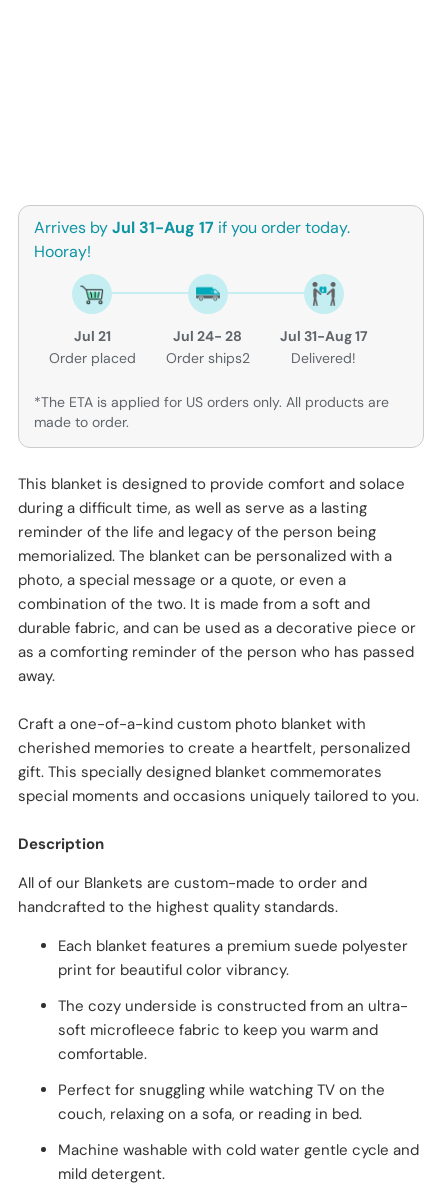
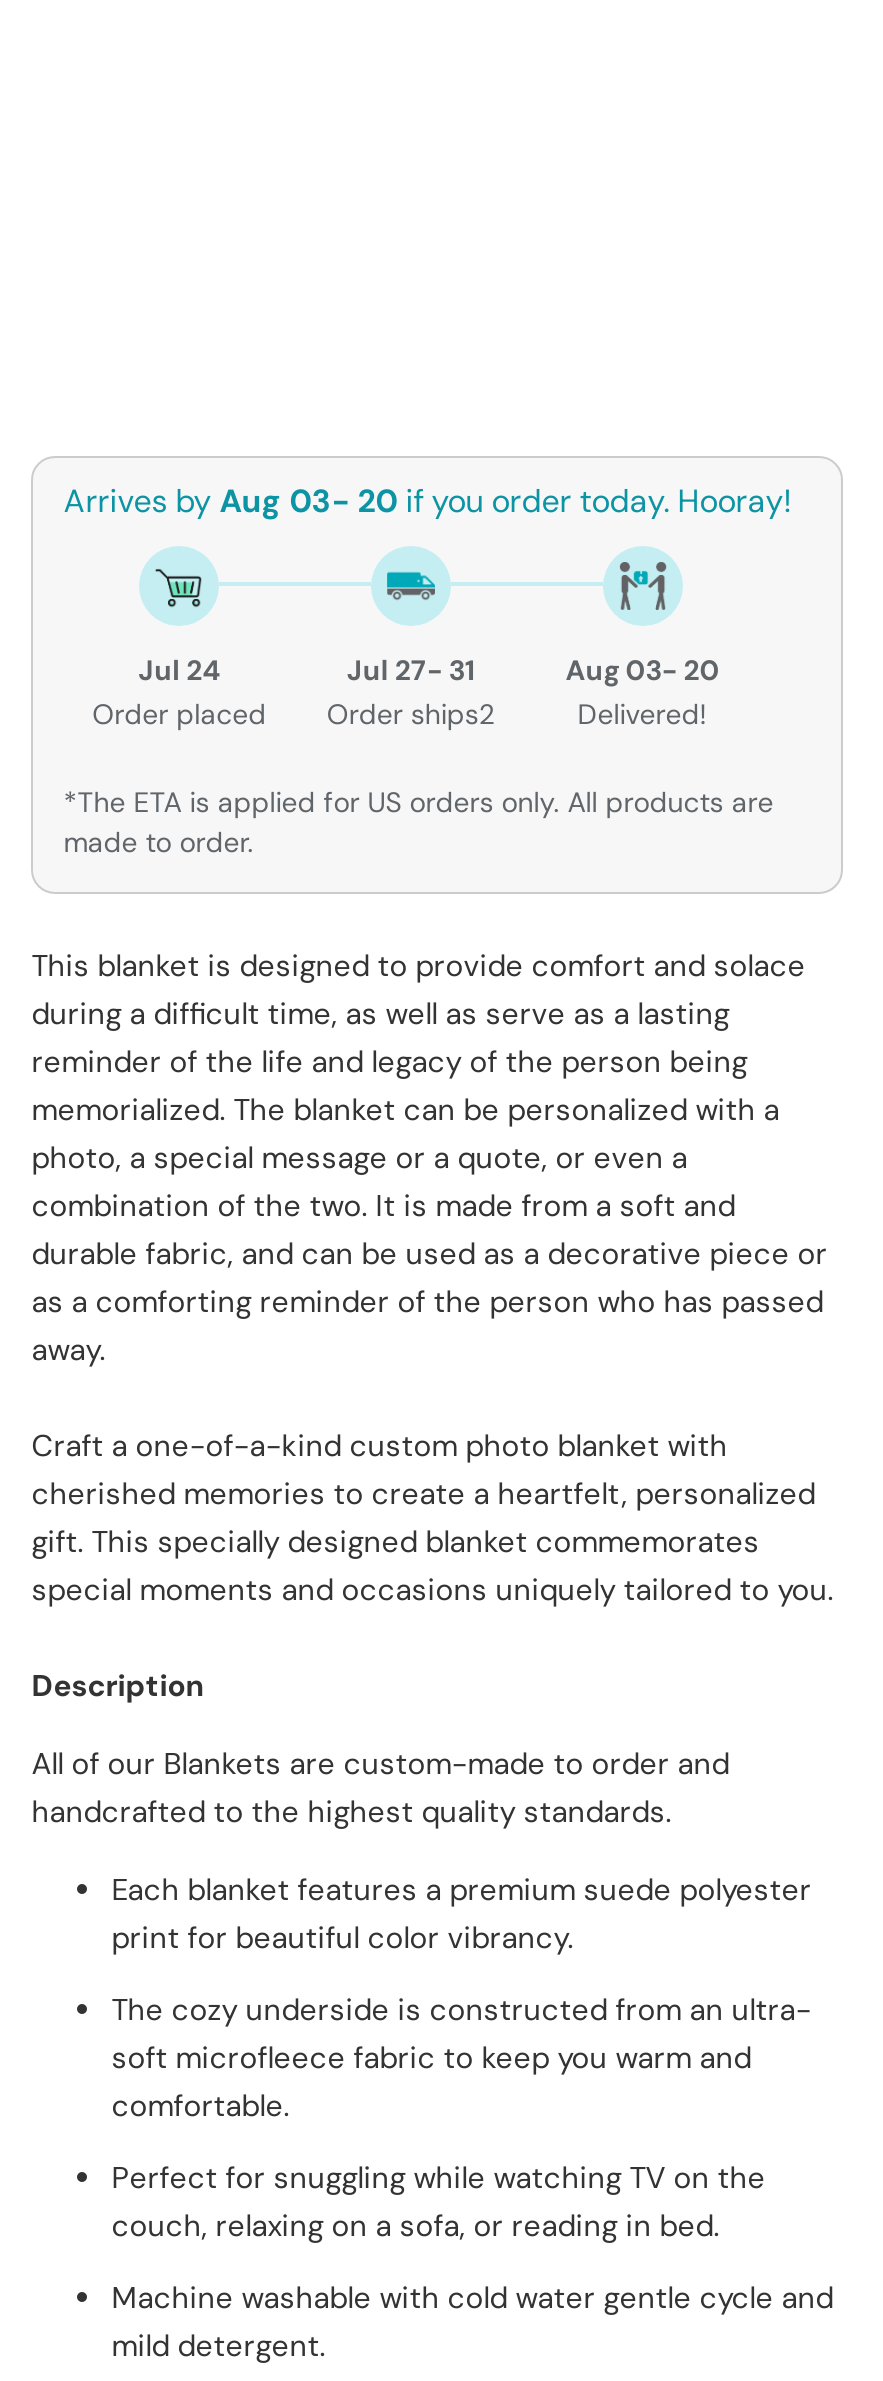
- Arrives by Jul 31-Aug 17 if you order today.
- Hooray!
+ Arrives by Aug 03- 20 if you order today. Hooray!

- Jul 21
+ Jul 24

- Jul 24- 28
+ Jul 27- 31

- Jul 31-Aug 17
+ Aug 03- 20
